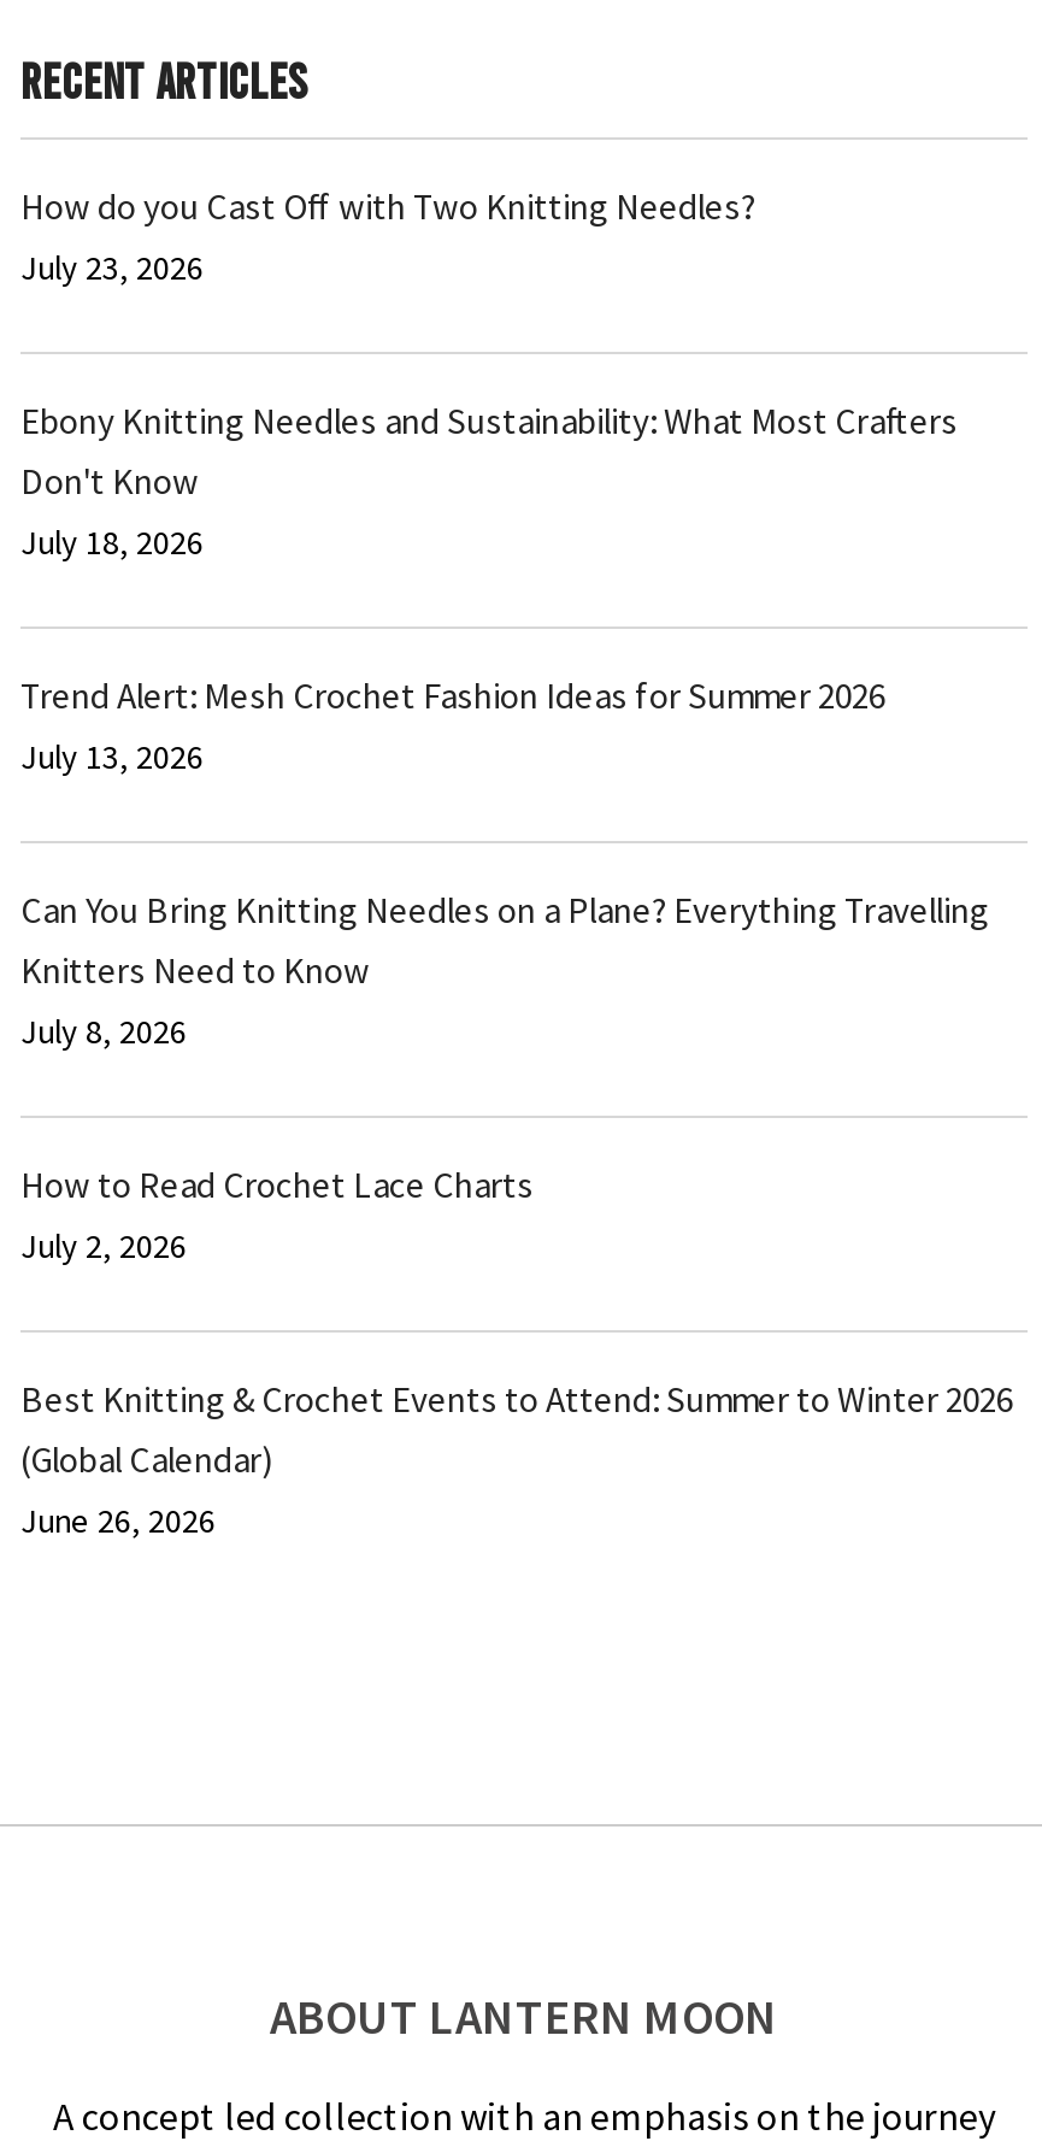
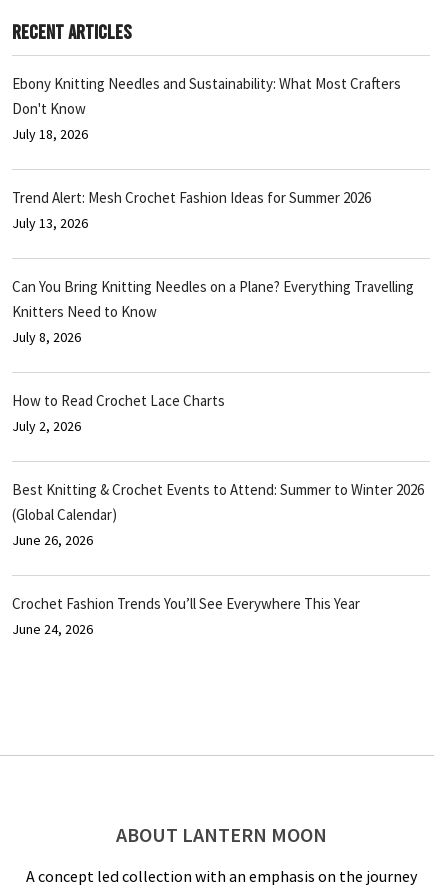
- How do you Cast Off with Two Knitting Needles?
- July 23, 2026

moved up: Ebony Knitting Needles and Sustainability: What Most Crafters | Don't Know | July 18, 2026 | ... | (Global Calendar) | June 26, 2026

+ Crochet Fashion Trends You’ll See Everywhere This Year
+ June 24, 2026
